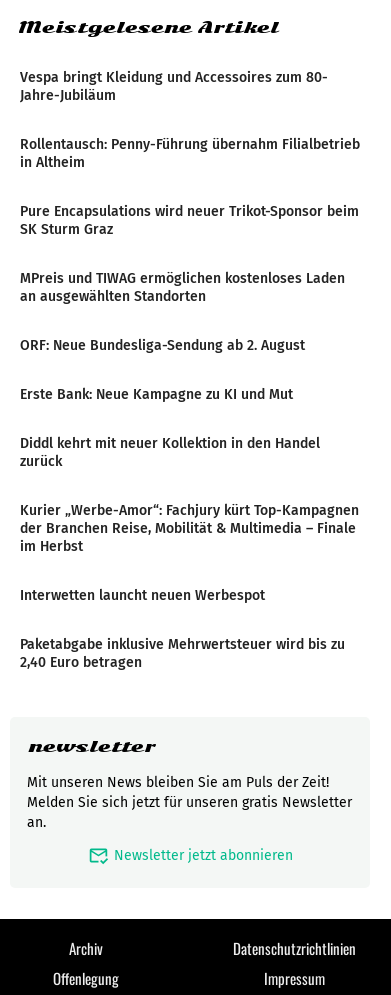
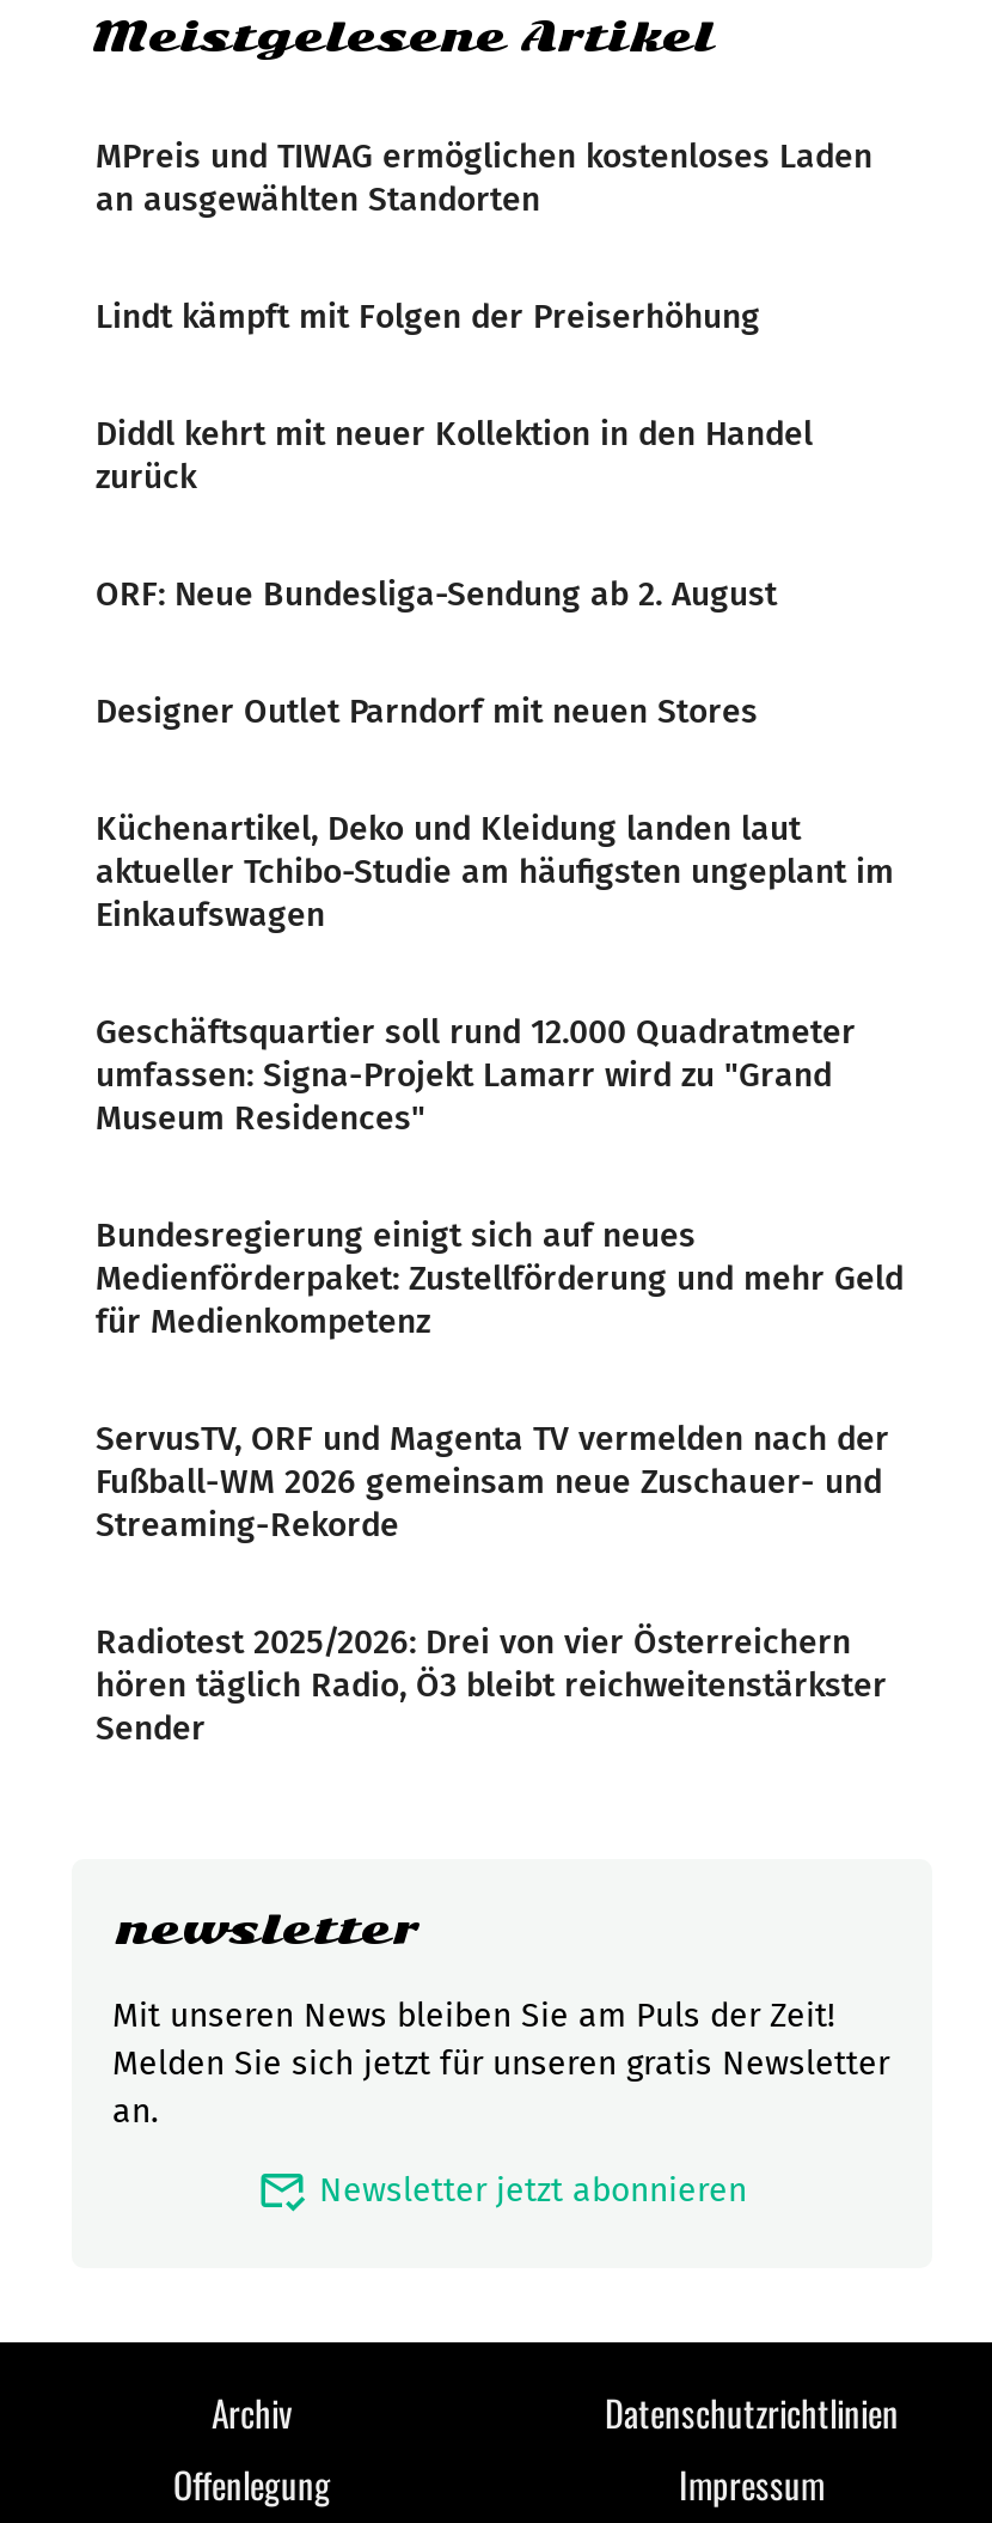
- Vespa bringt Kleidung und Accessoires zum 80-
- Jahre-Jubiläum
- Rollentausch: Penny-Führung übernahm Filialbetrieb
- in Altheim
- Pure Encapsulations wird neuer Trikot-Sponsor beim
- SK Sturm Graz

moved up: MPreis und TIWAG ermöglichen kostenloses Laden | an ausgewählten Standorten

moved down: ORF: Neue Bundesliga-Sendung ab 2. August

- Erste Bank: Neue Kampagne zu KI und Mut
+ Lindt kämpft mit Folgen der Preiserhöhung

moved up: Diddl kehrt mit neuer Kollektion in den Handel | zurück

- Kurier „Werbe-Amor“: Fachjury kürt Top-Kampagnen
- der Branchen Reise, Mobilität & Multimedia – Finale
- im Herbst
- Interwetten launcht neuen Werbespot
- Paketabgabe inklusive Mehrwertsteuer wird bis zu
- 2,40 Euro betragen
+ Designer Outlet Parndorf mit neuen Stores
+ Küchenartikel, Deko und Kleidung landen laut
+ aktueller Tchibo-Studie am häufigsten ungeplant im
+ Einkaufswagen
+ Geschäftsquartier soll rund 12.000 Quadratmeter
+ umfassen: Signa-Projekt Lamarr wird zu "Grand
+ Museum Residences"
+ Bundesregierung einigt sich auf neues
+ Medienförderpaket: Zustellförderung und mehr Geld
+ für Medienkompetenz
+ ServusTV, ORF und Magenta TV vermelden nach der
+ Fußball-WM 2026 gemeinsam neue Zuschauer- und
+ Streaming-Rekorde
+ Radiotest 2025/2026: Drei von vier Österreichern
+ hören täglich Radio, Ö3 bleibt reichweitenstärkster
+ Sender
